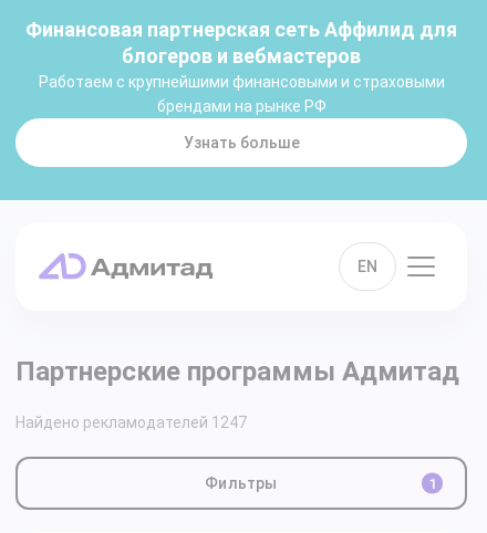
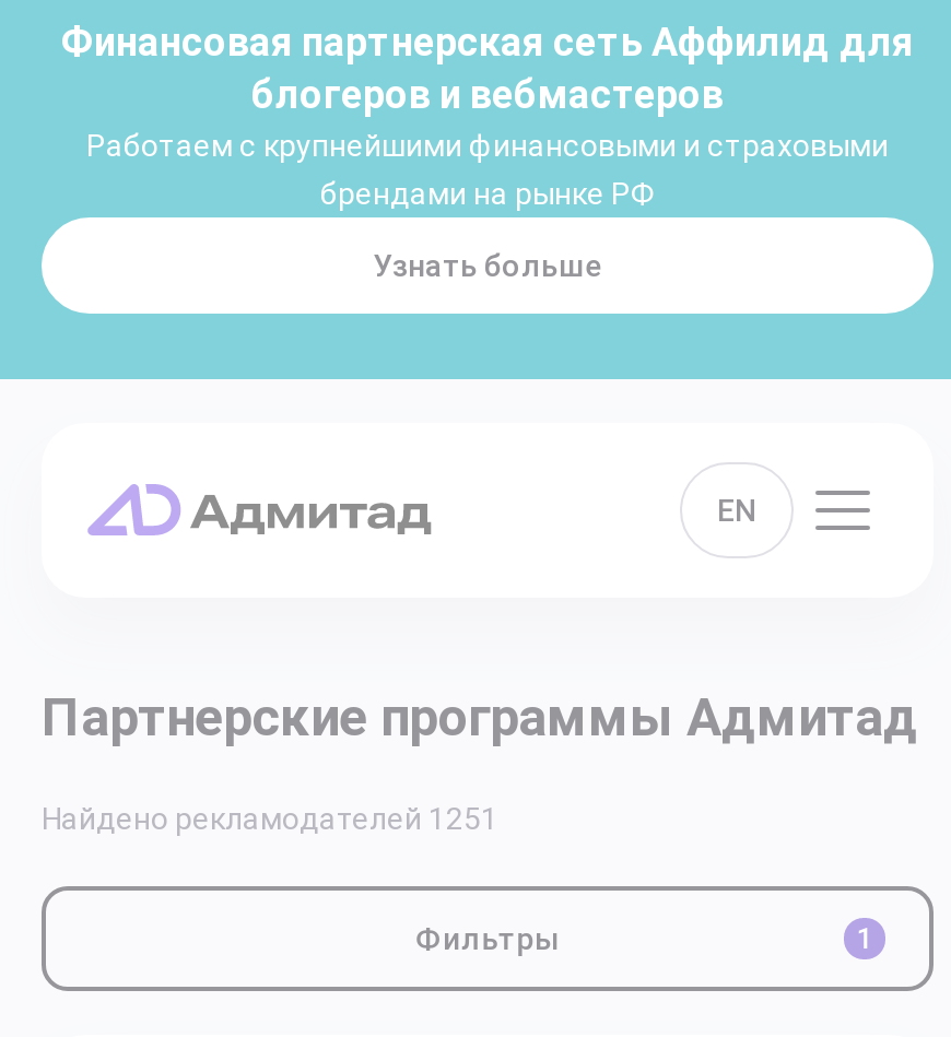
- Найдено рекламодателей 1247
+ Найдено рекламодателей 1251
